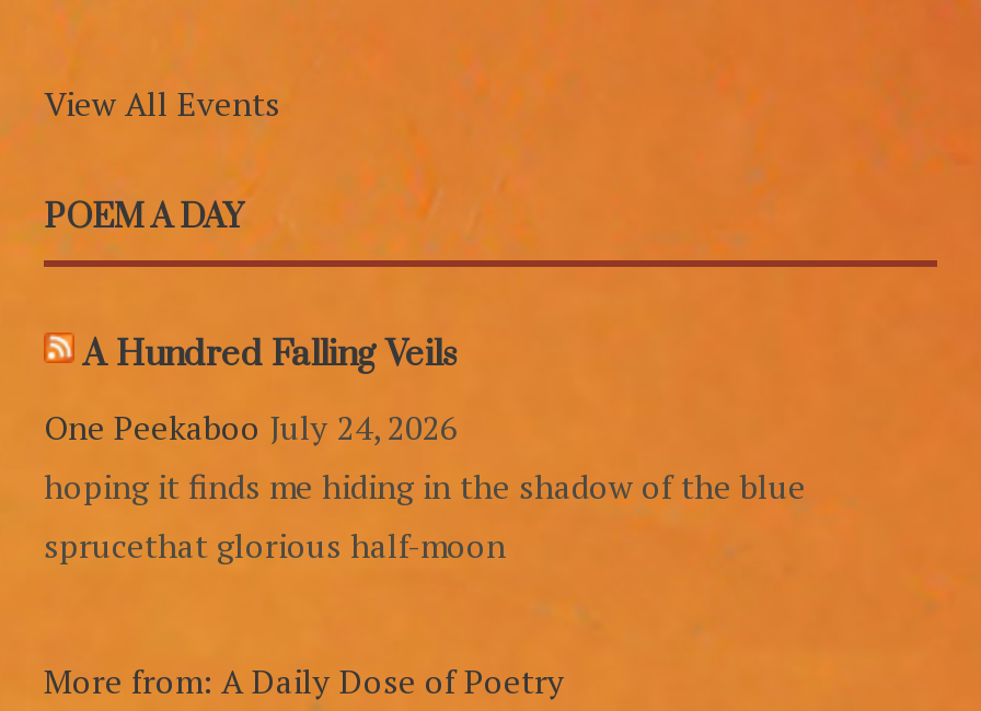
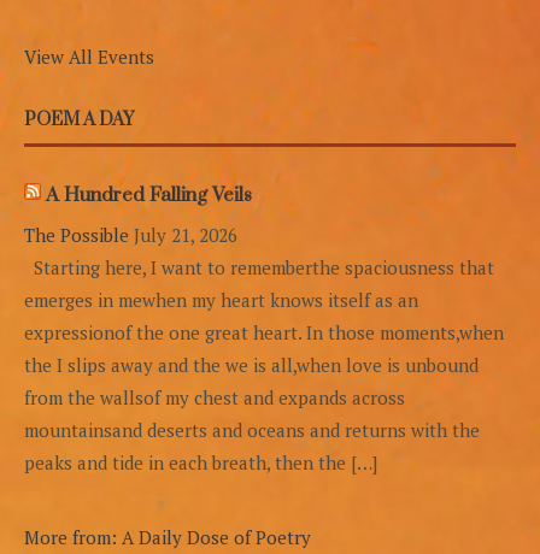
- One Peekaboo July 24, 2026
- hoping it finds me hiding in the shadow of the blue
- sprucethat glorious half-moon
+ The Possible July 21, 2026
+ Starting here, I want to rememberthe spaciousness that
+ emerges in mewhen my heart knows itself as an
+ expressionof the one great heart. In those moments,when
+ the I slips away and the we is all,when love is unbound
+ from the wallsof my chest and expands across
+ mountainsand deserts and oceans and returns with the
+ peaks and tide in each breath, then the […]
